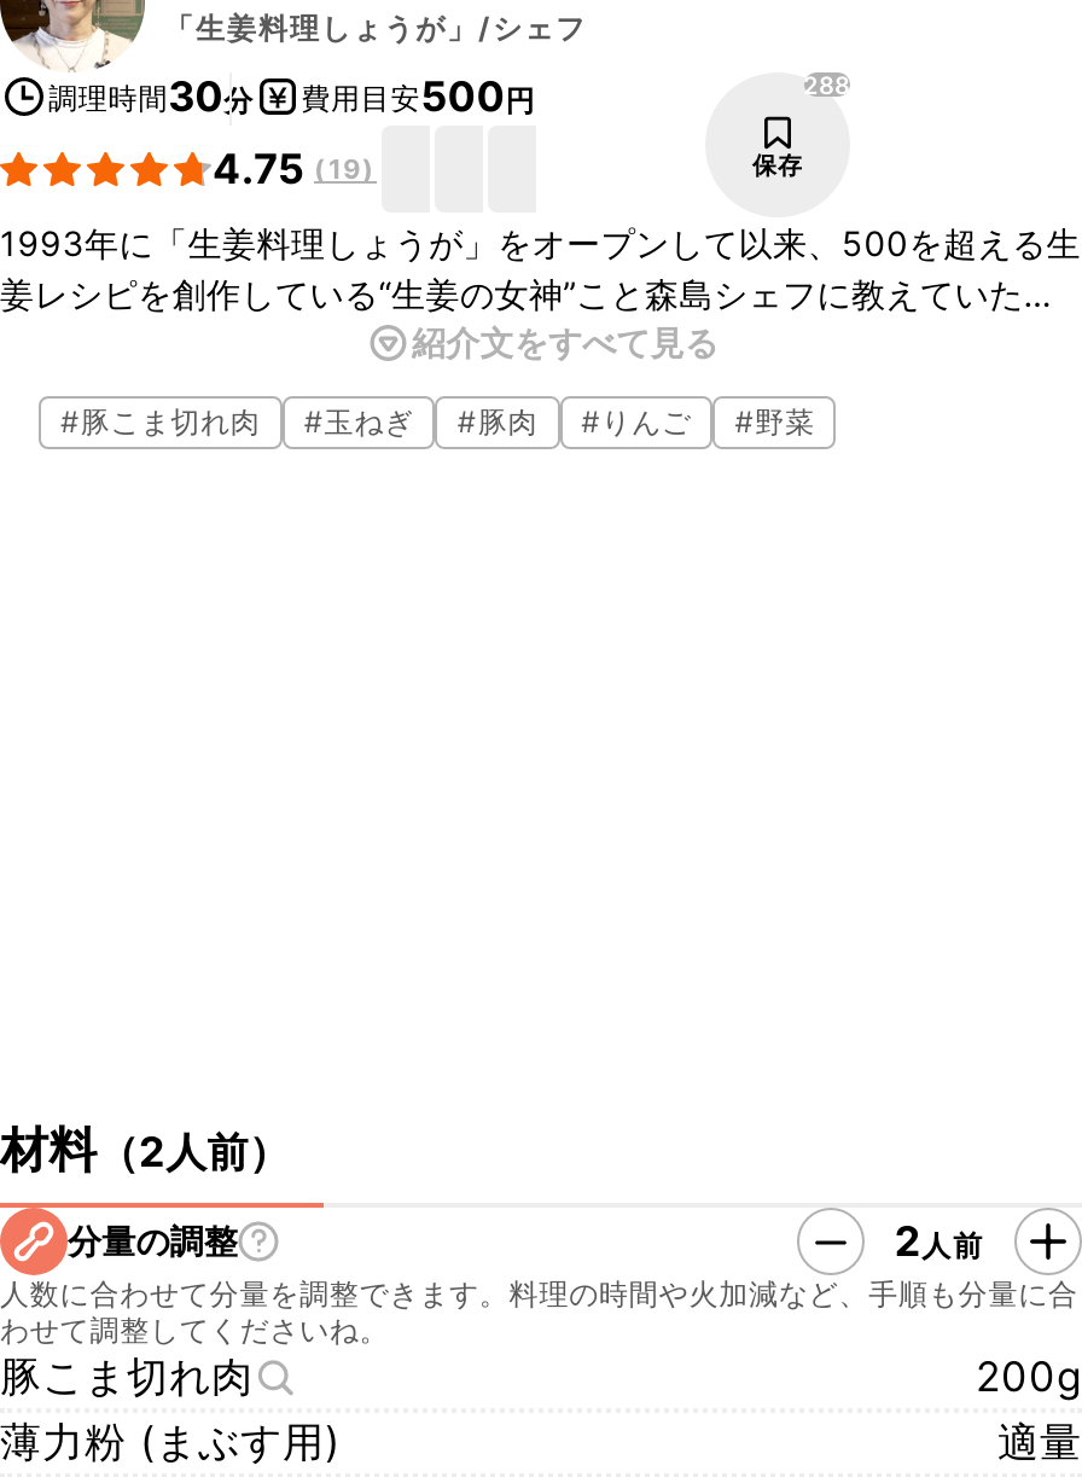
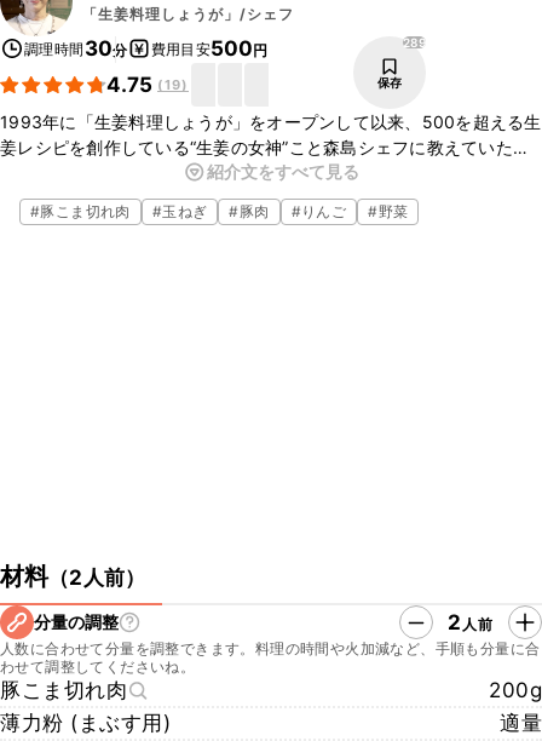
- 288
+ 289
